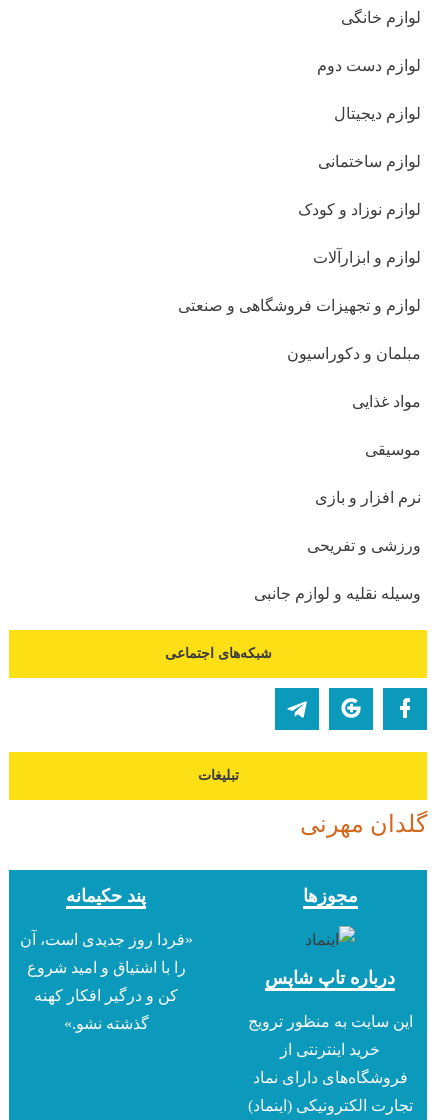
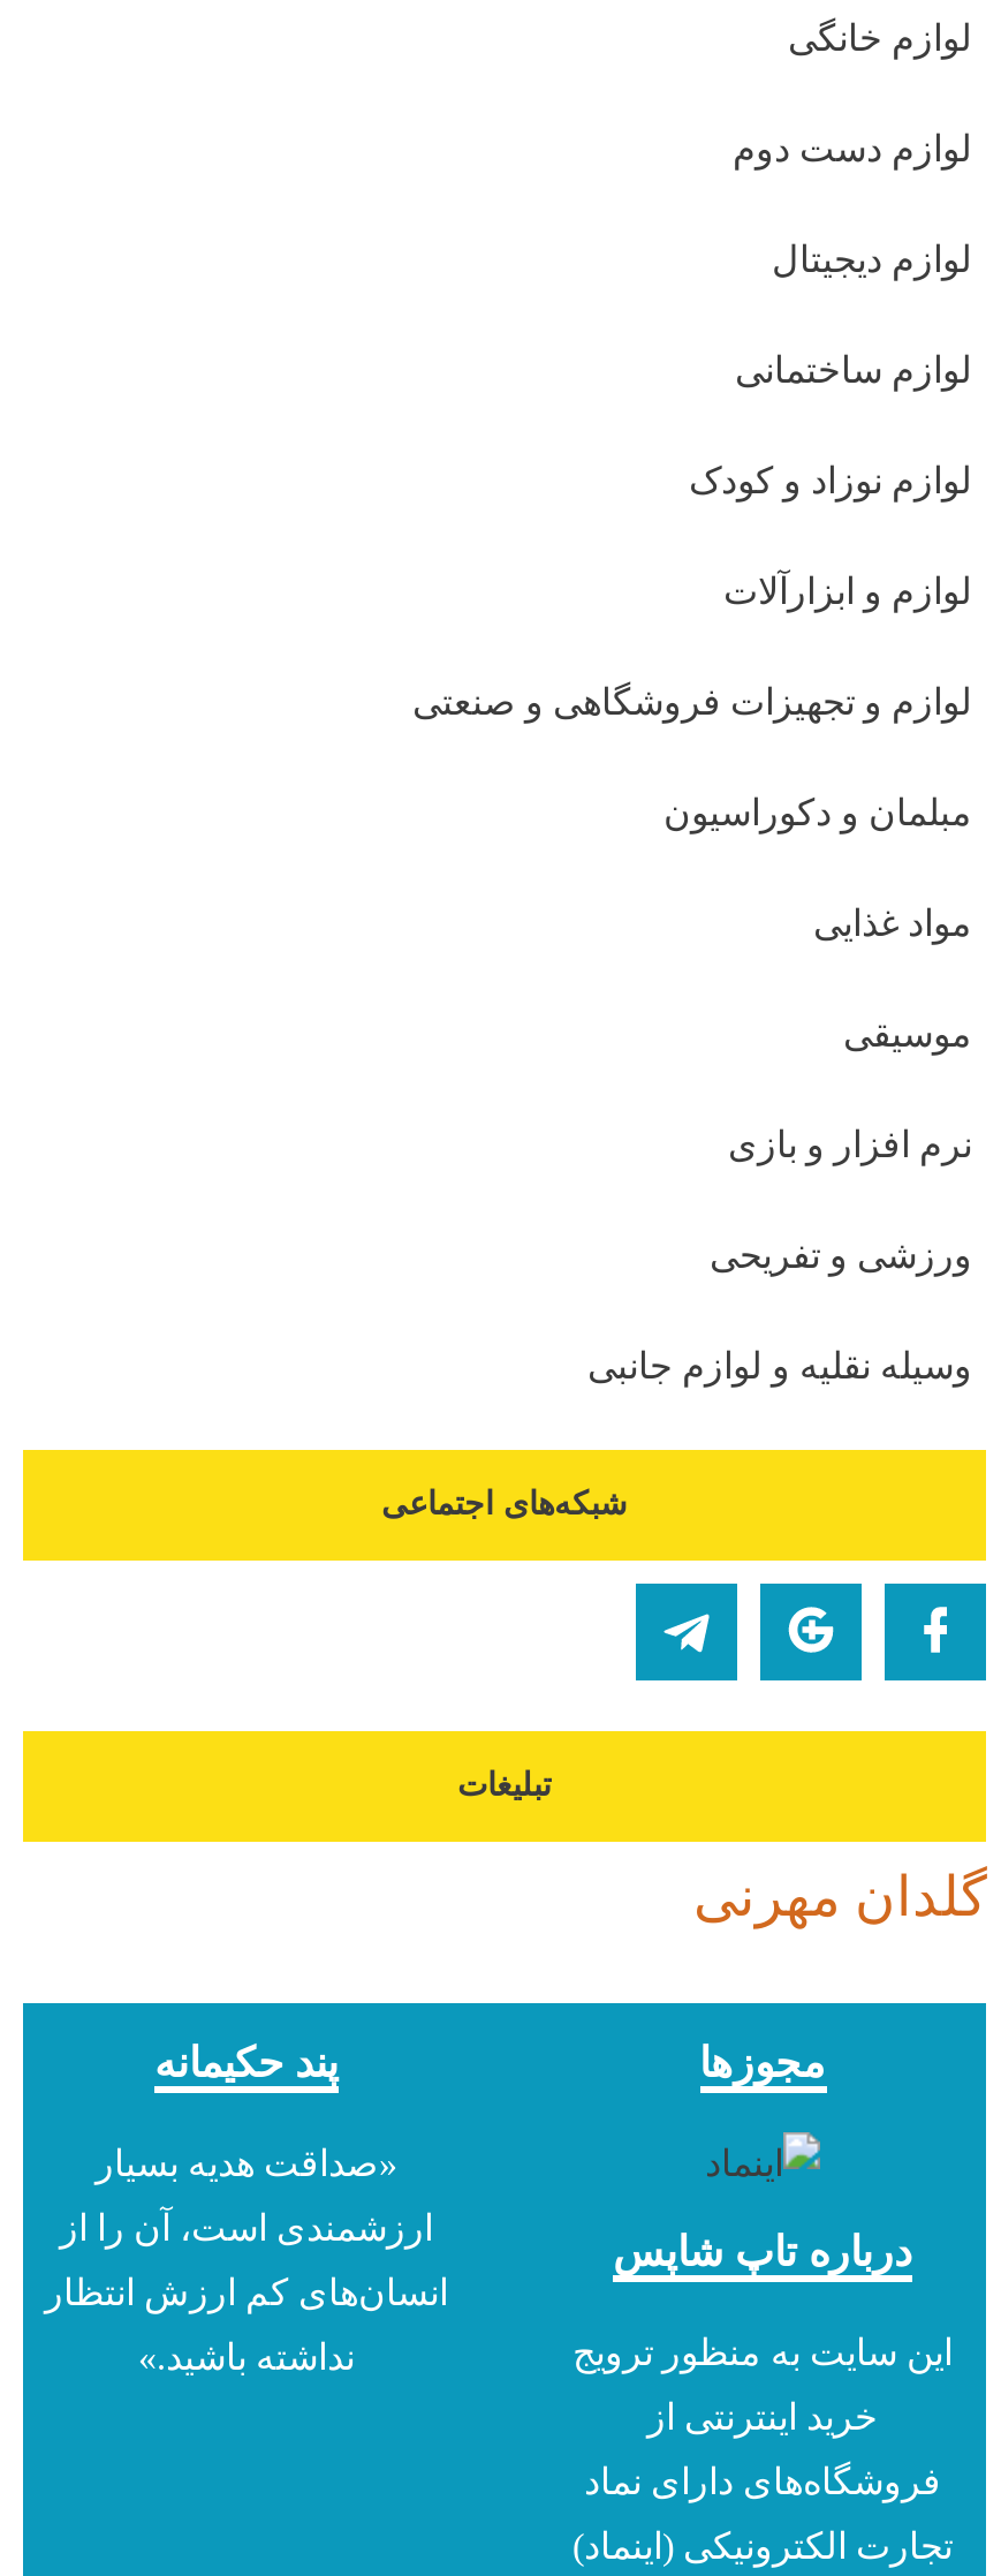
- «فردا روز جدیدی است، آن
+ «صداقت هدیه بسیار

- را با اشتیاق و امید شروع
+ ارزشمندی است، آن را از

- کن و درگیر افکار کهنه
+ انسان‌های کم ارزش انتظار

- گذشته نشو.»
+ نداشته باشید.»
